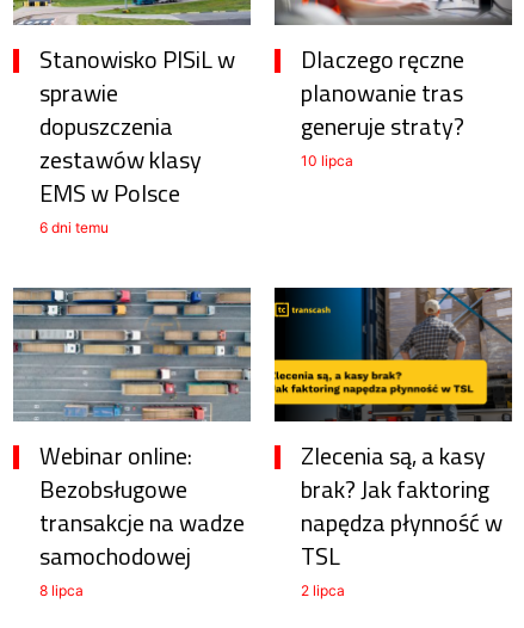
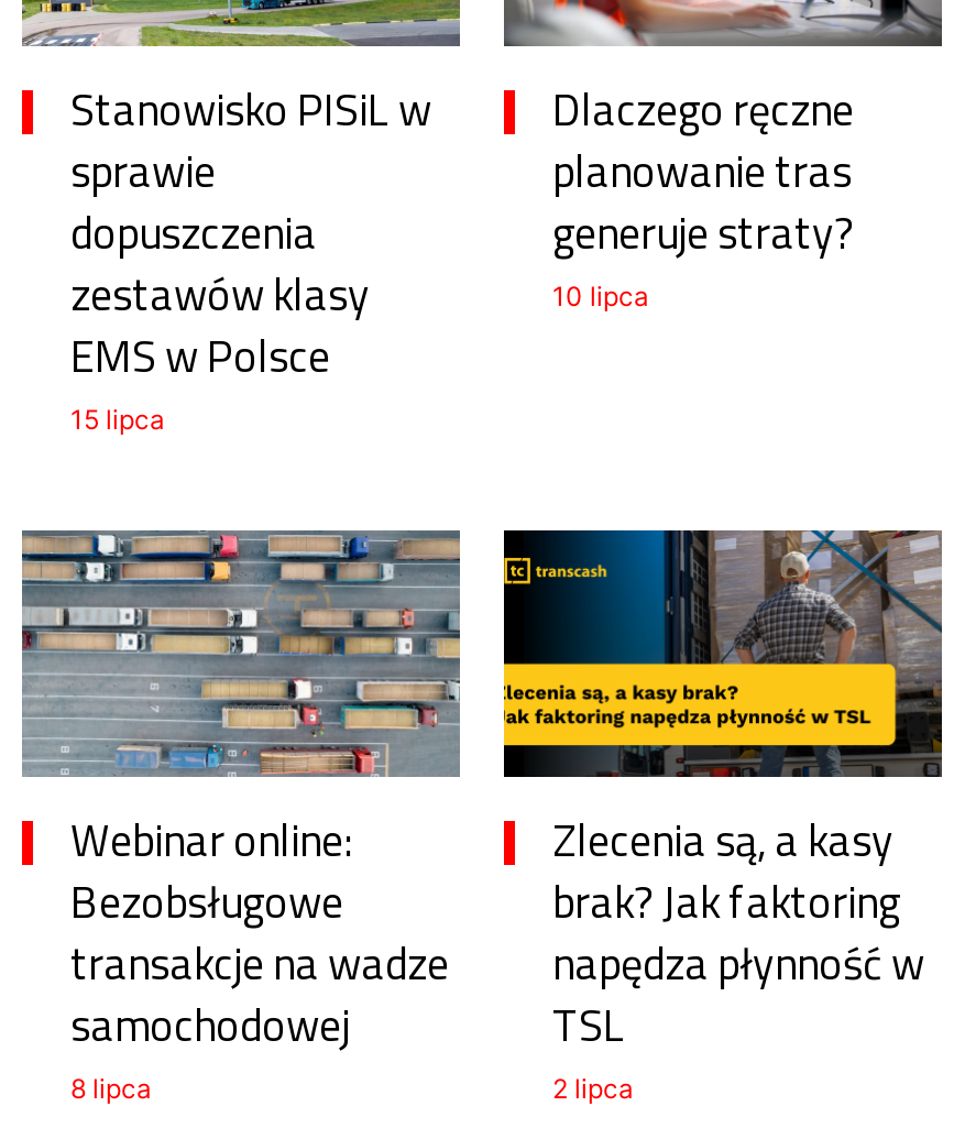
- 6 dni temu
+ 15 lipca
